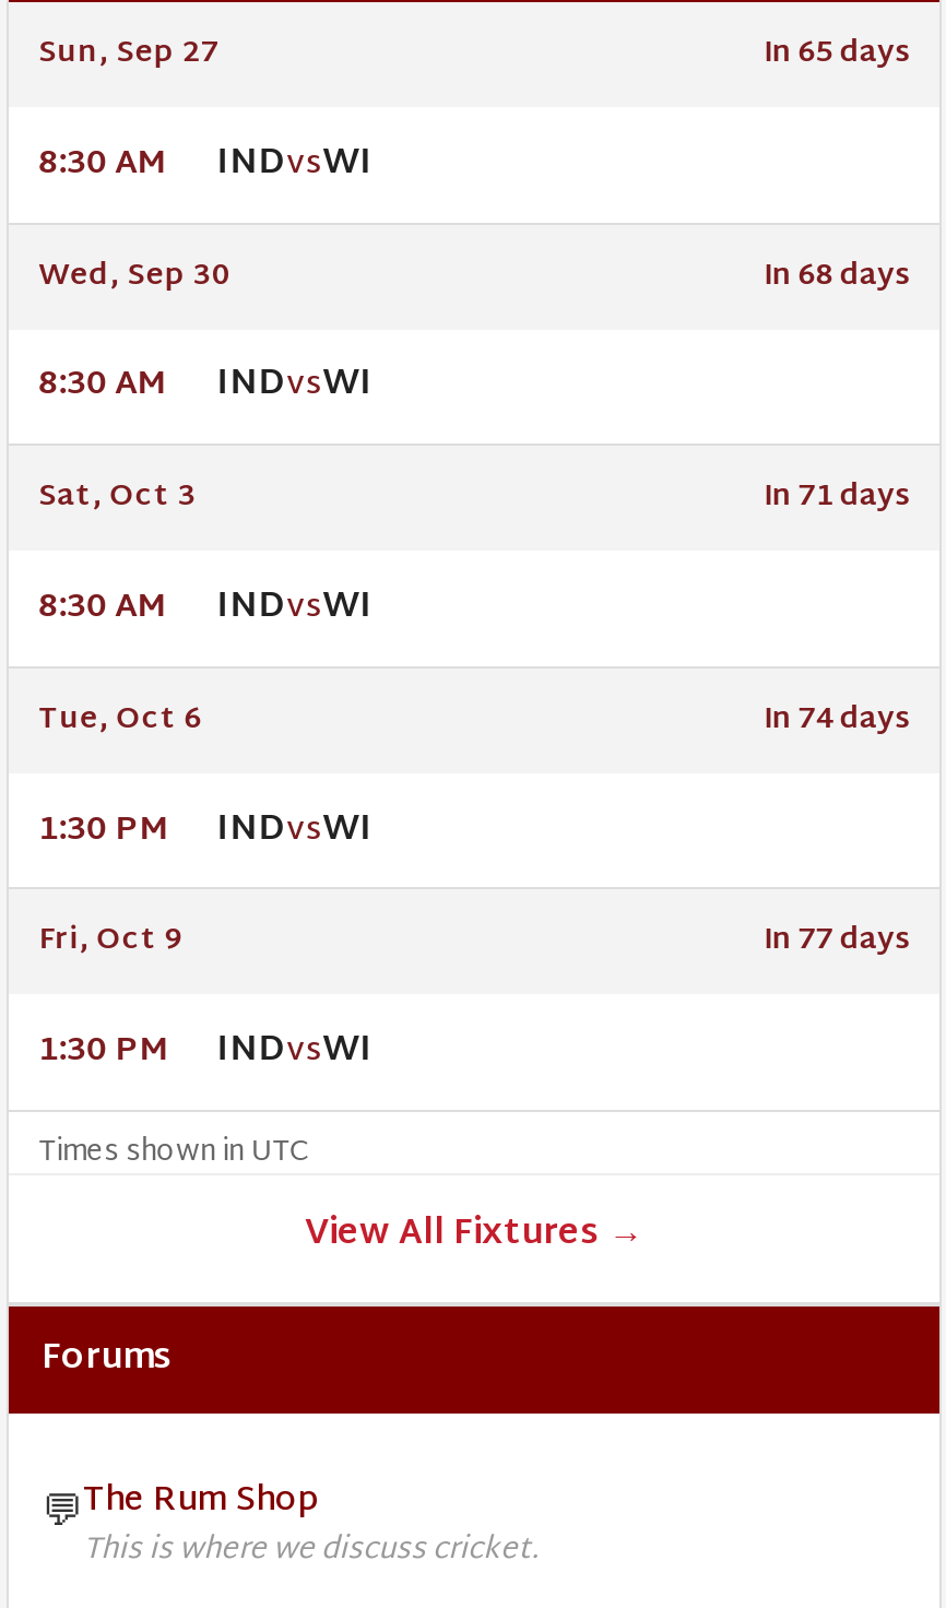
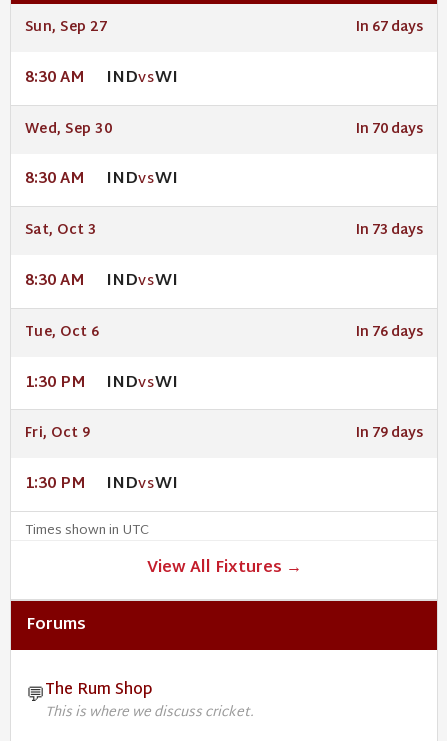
- In 65 days
+ In 67 days

- In 68 days
+ In 70 days

- In 71 days
+ In 73 days

- In 74 days
+ In 76 days

- In 77 days
+ In 79 days
